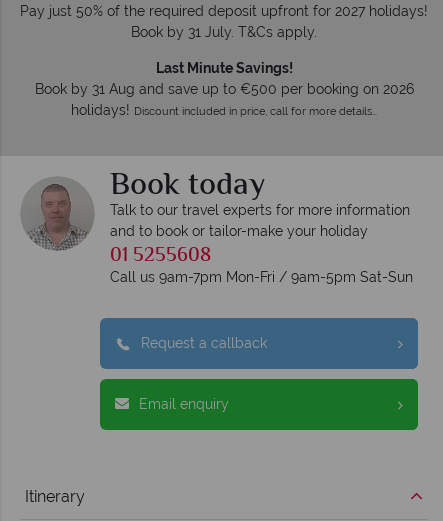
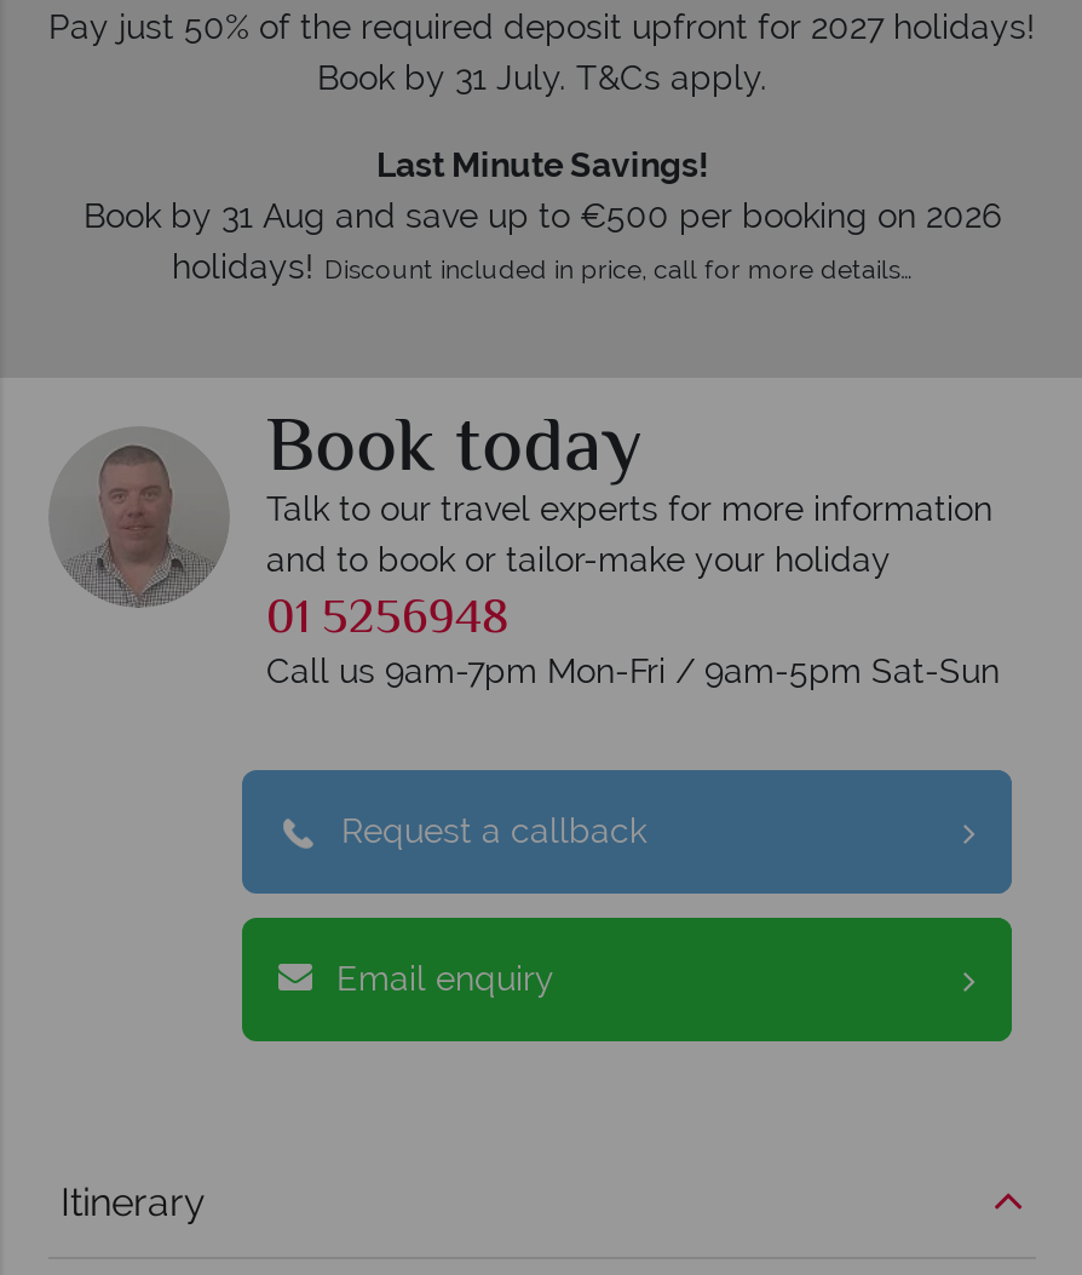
- 01 5255608
+ 01 5256948
